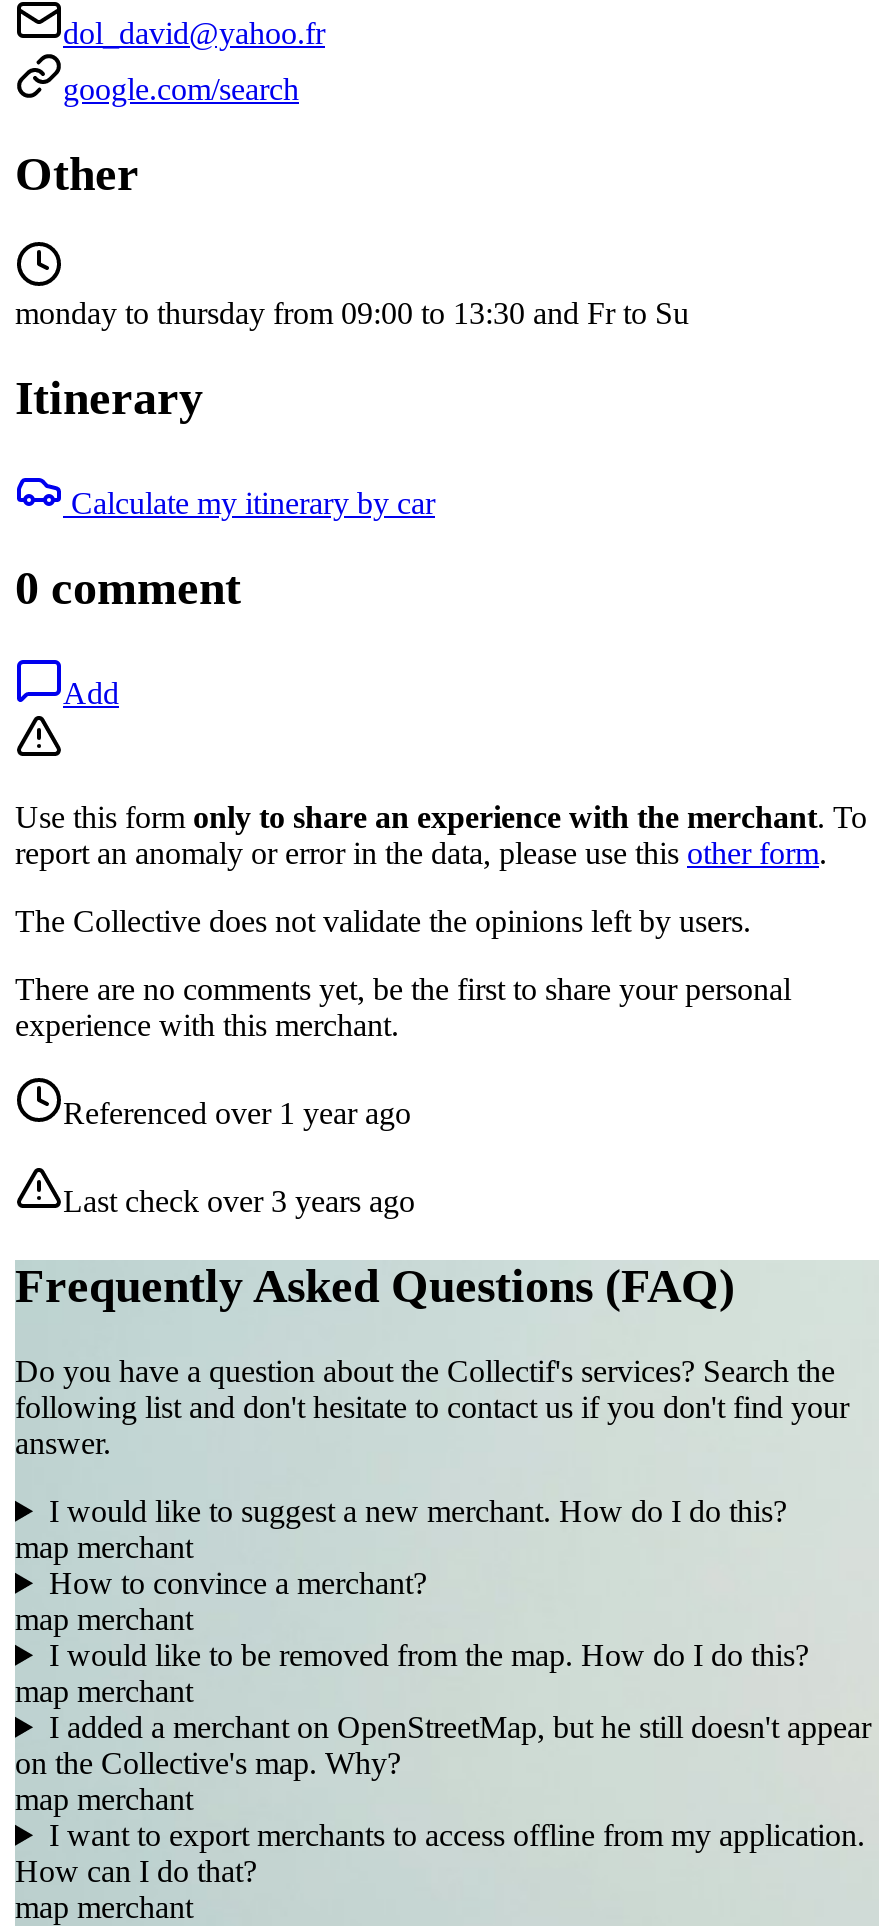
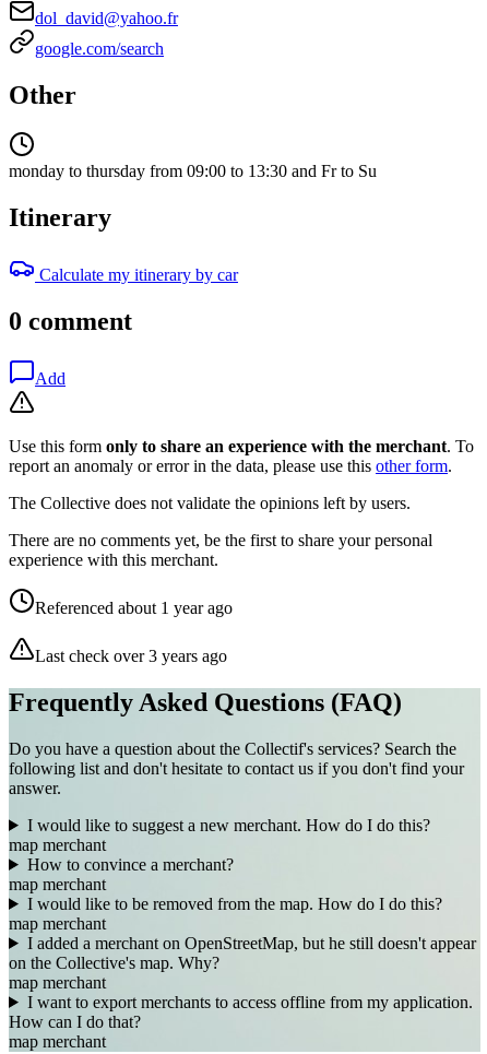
- Referenced over 1 year ago
+ Referenced about 1 year ago
